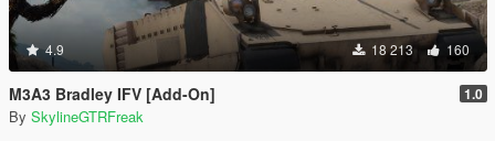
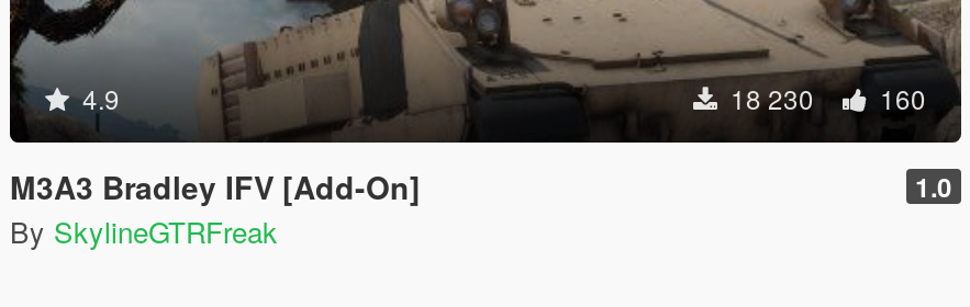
- 18 213 160
+ 18 230 160
